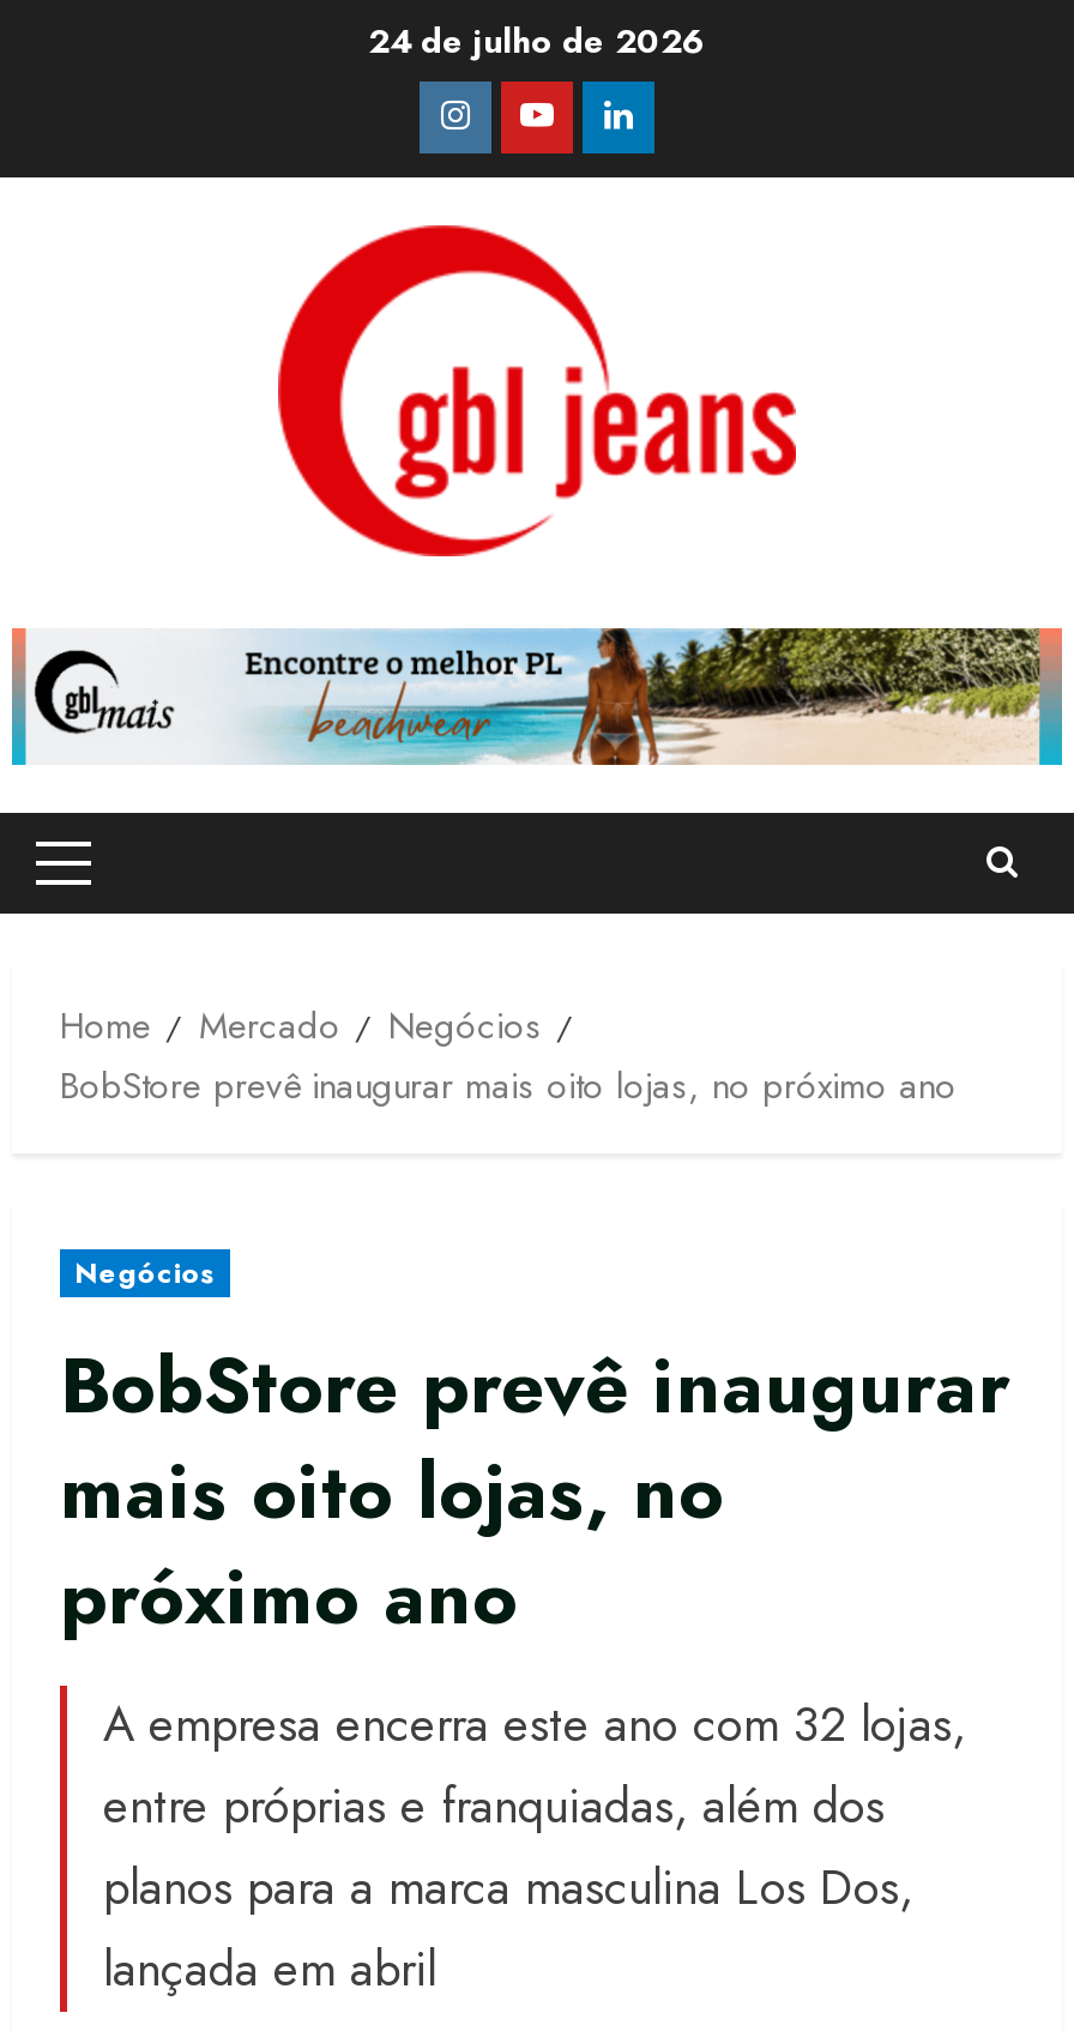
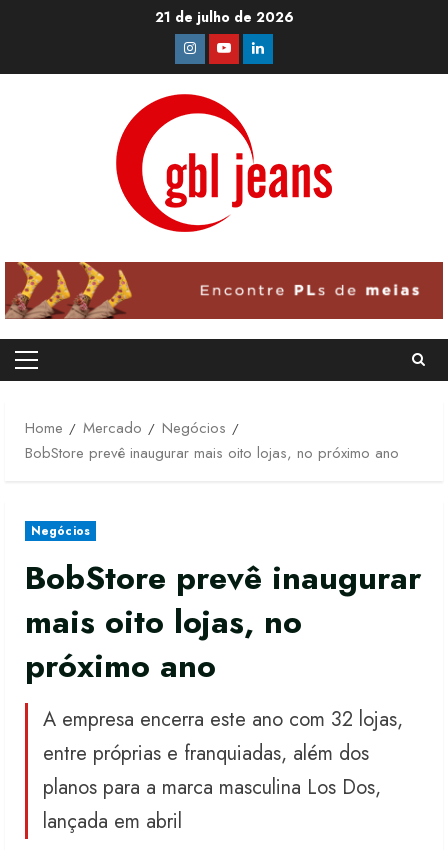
- 24 de julho de 2026
+ 21 de julho de 2026

- [image]
+ [image]
